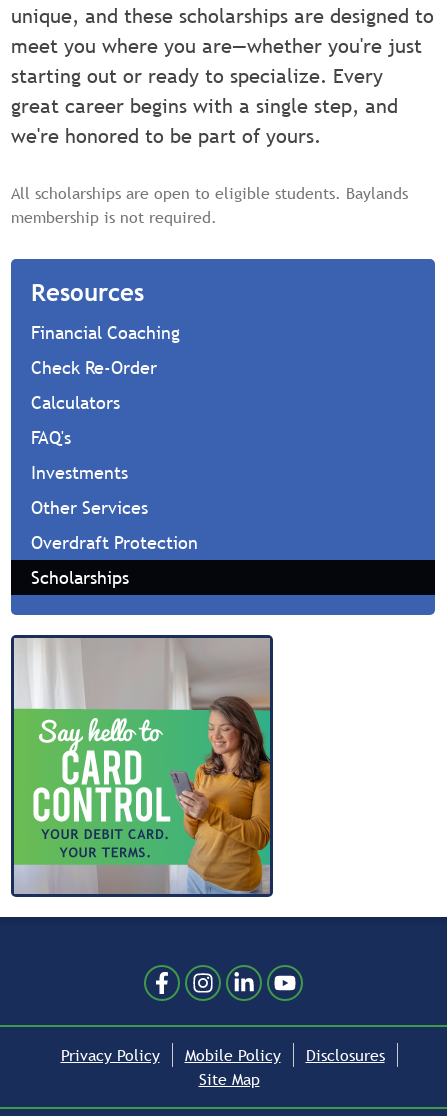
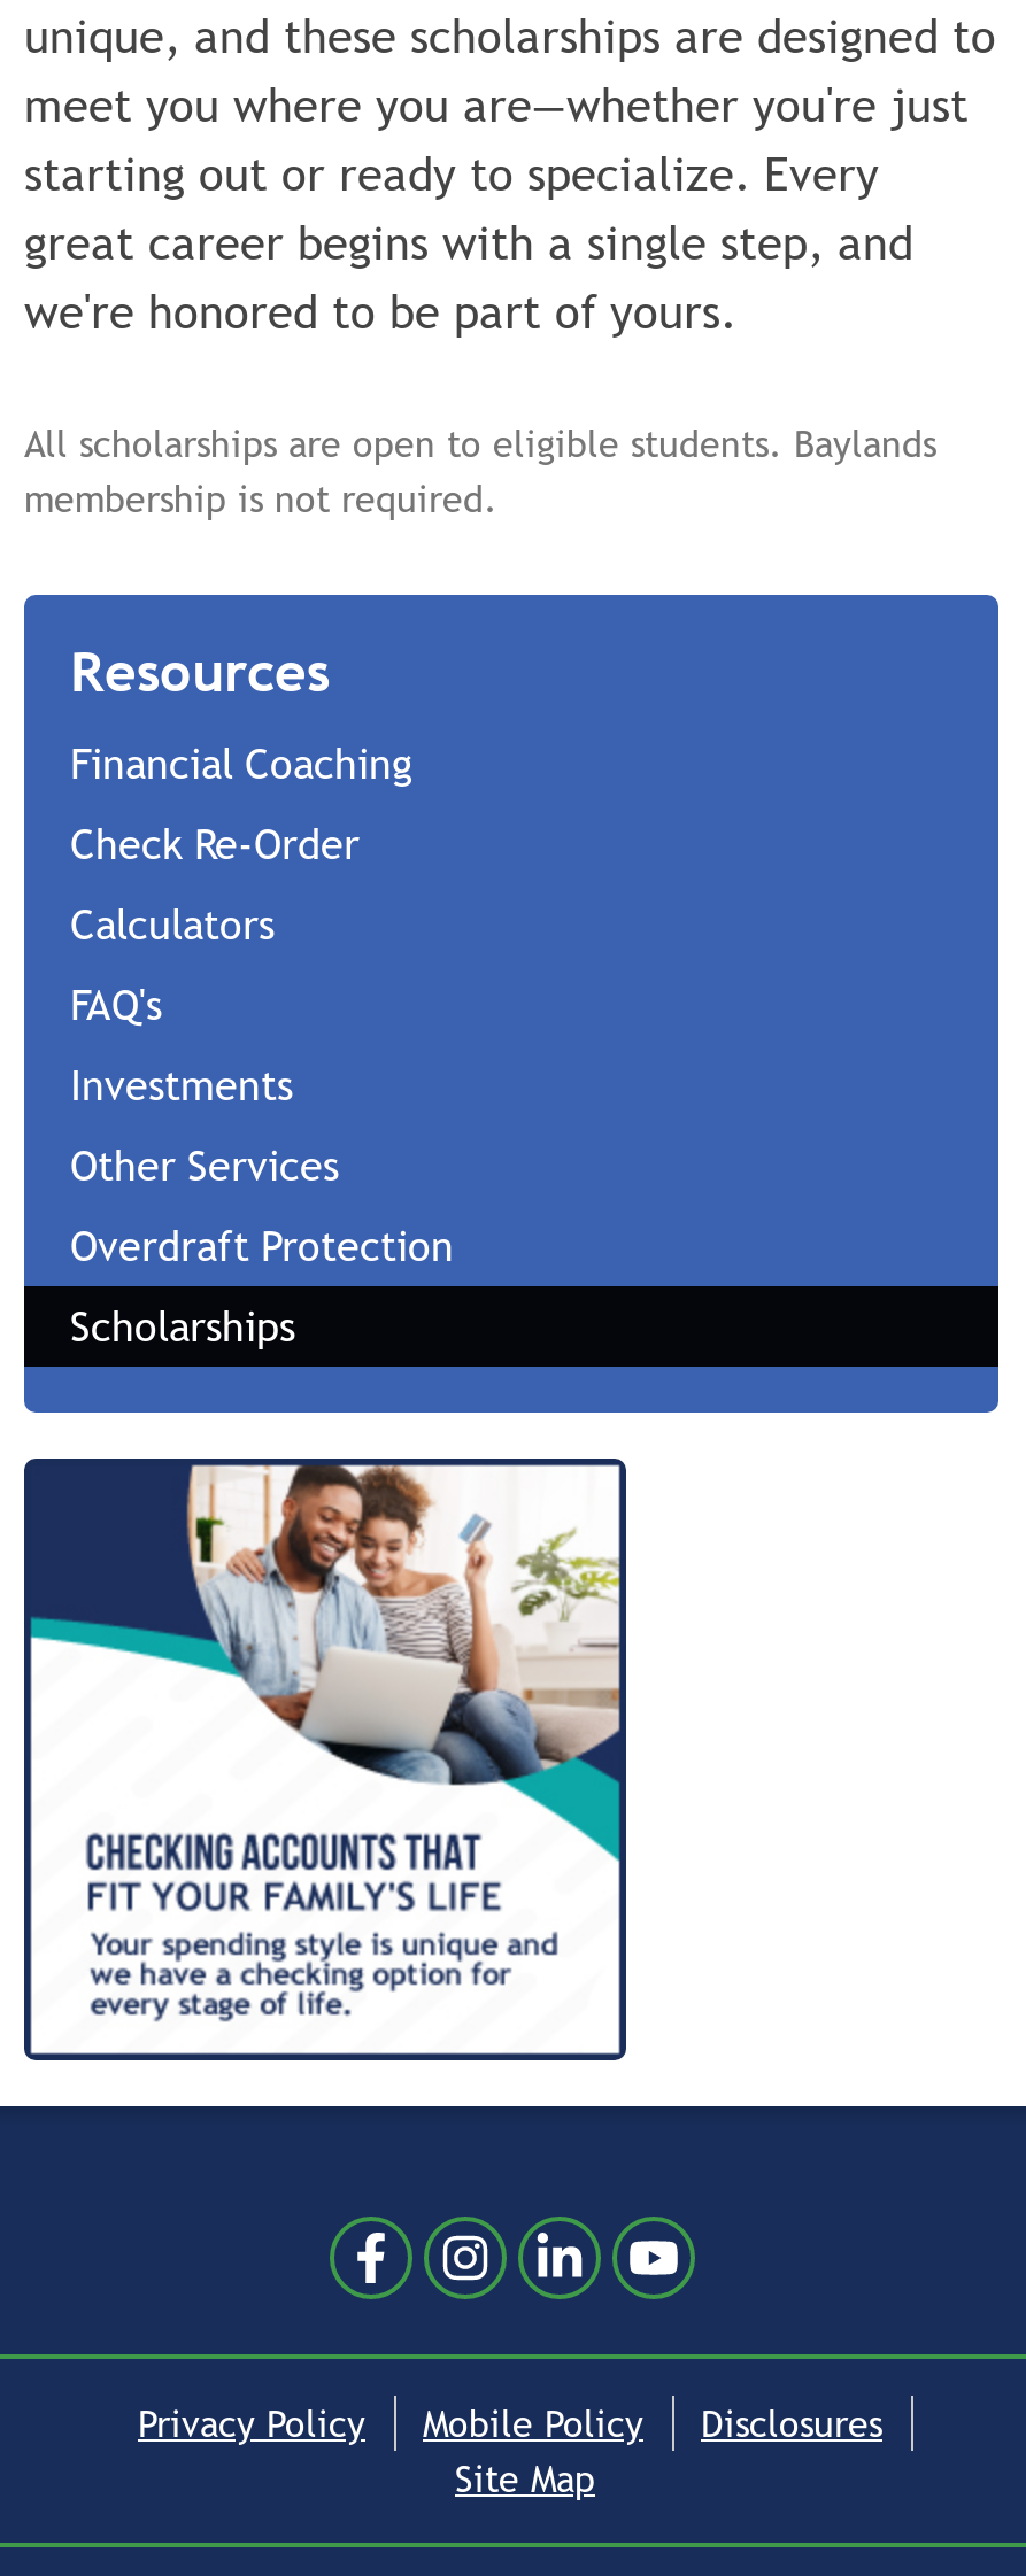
- [image]
+ [image]
